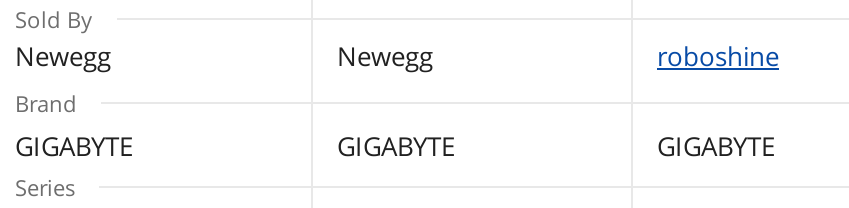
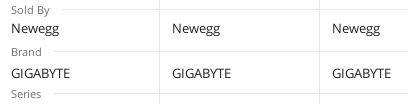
- roboshine
+ Newegg
